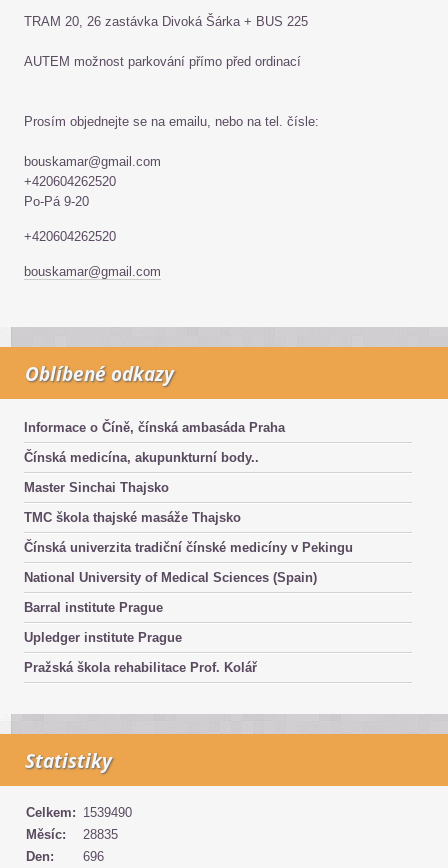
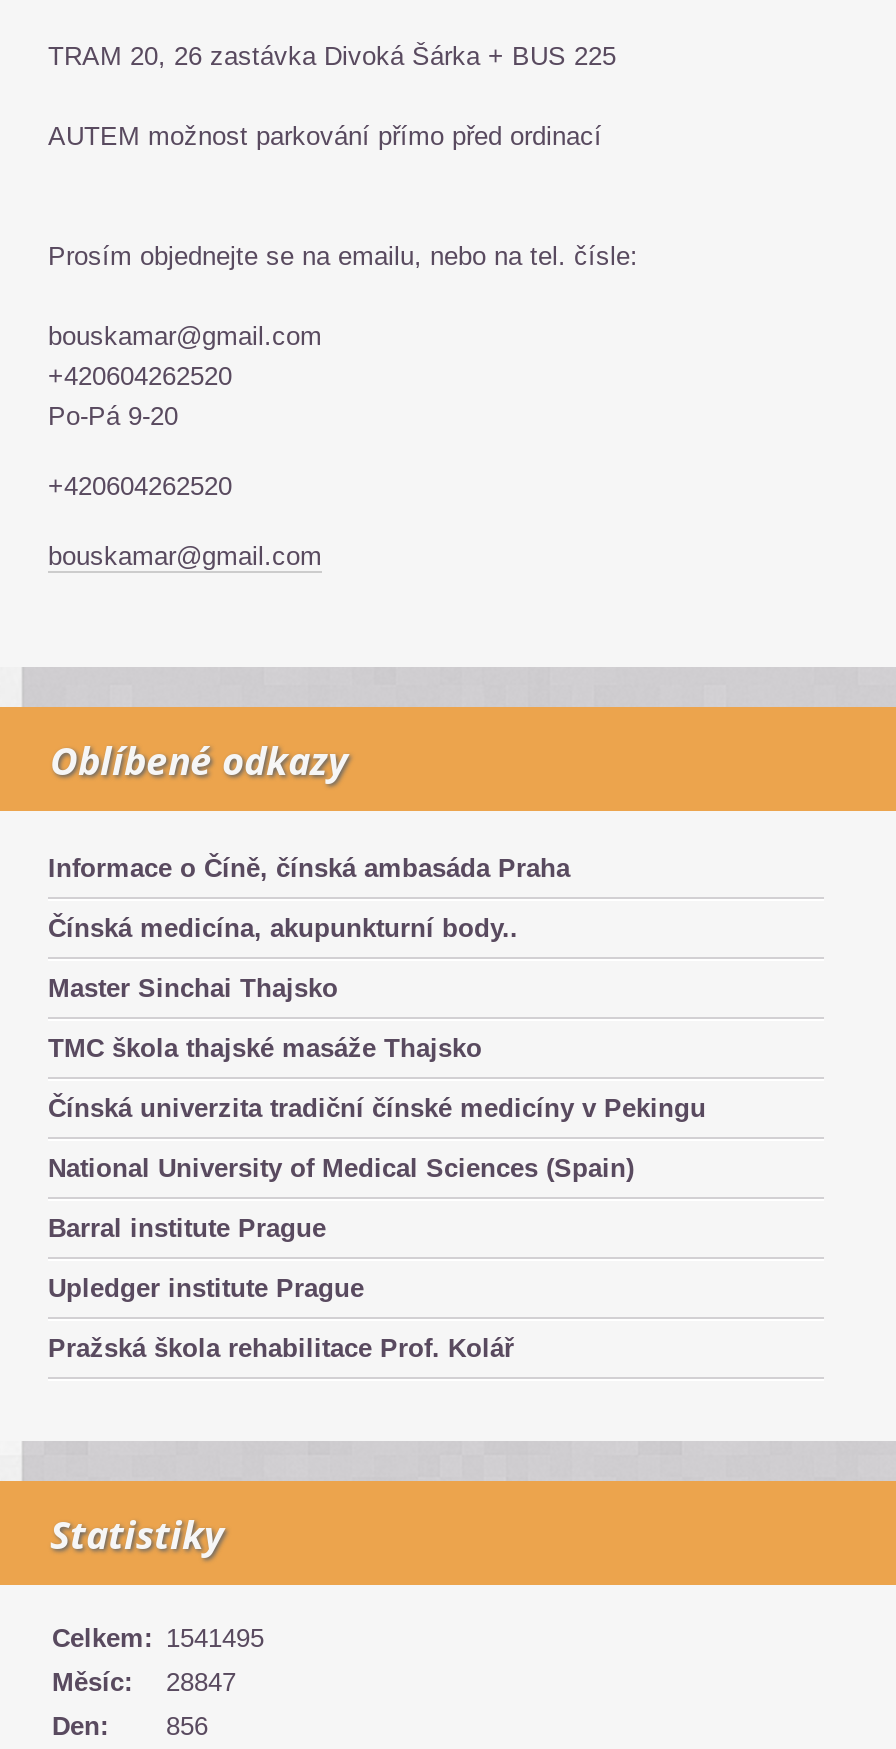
- Celkem: 1539490
+ Celkem: 1541495

- Měsíc: 28835
+ Měsíc: 28847

- Den: 696
+ Den: 856
